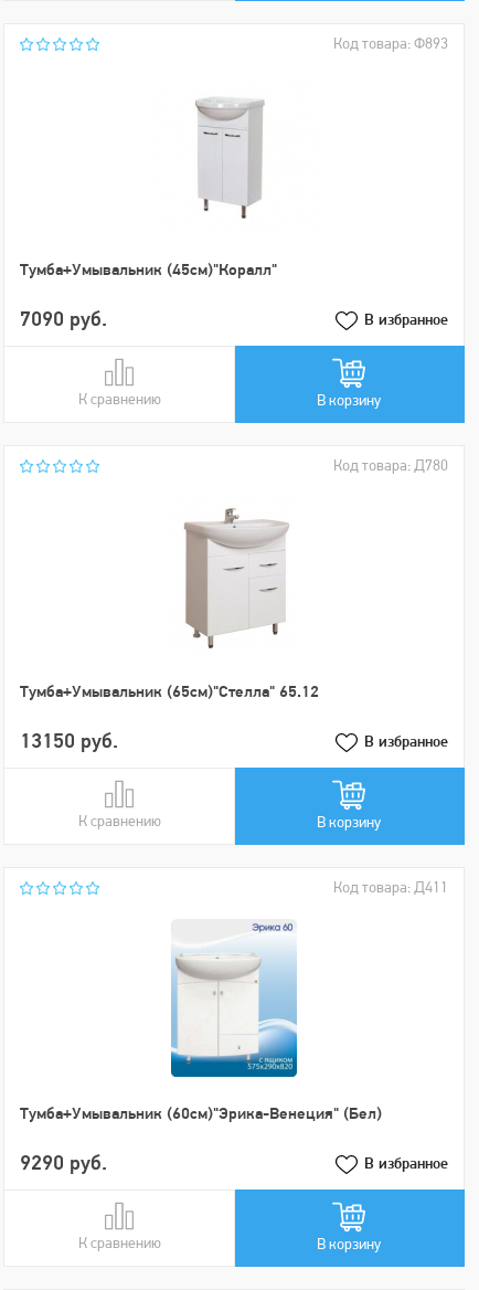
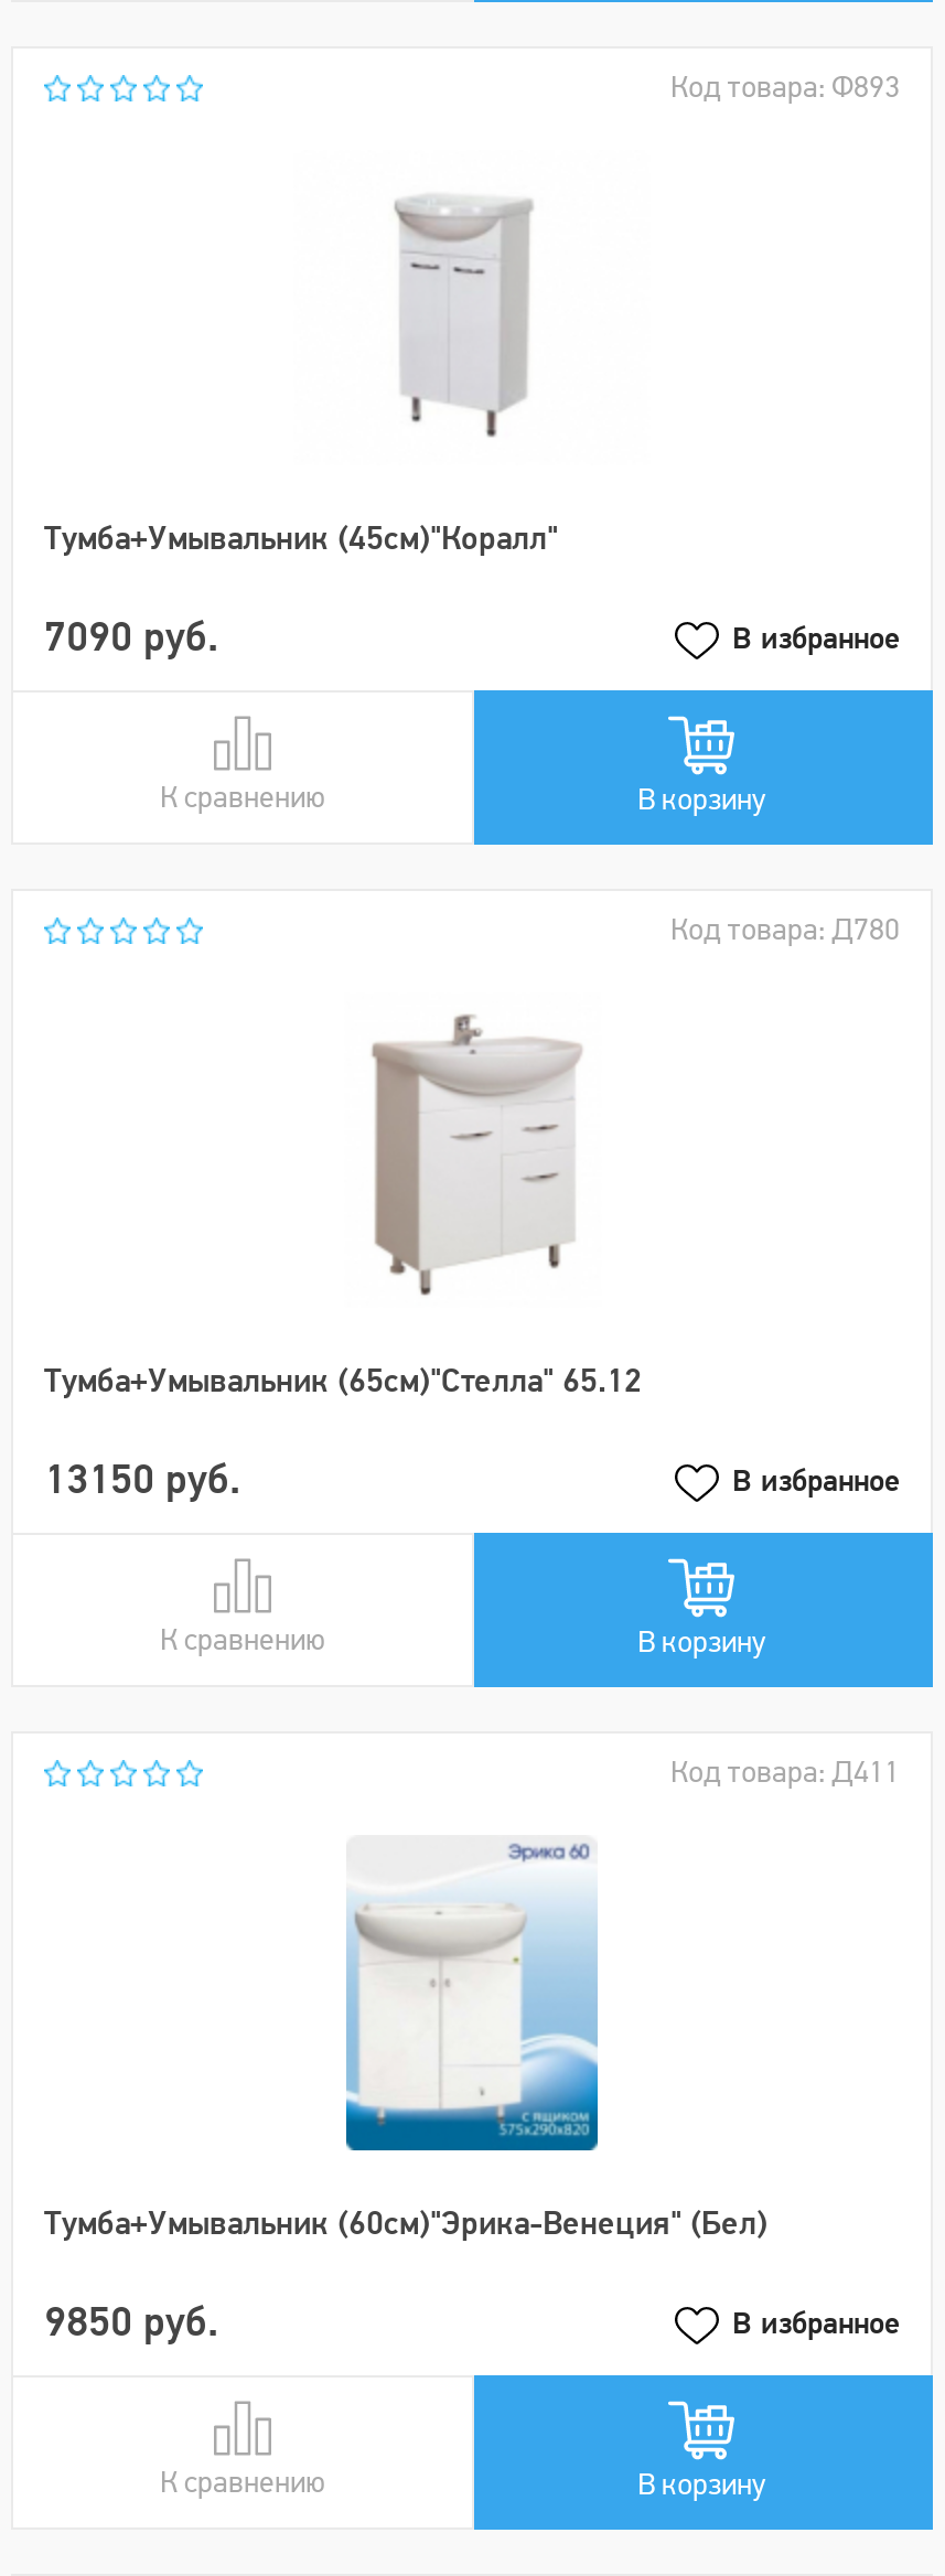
- 9290 руб.
+ 9850 руб.
